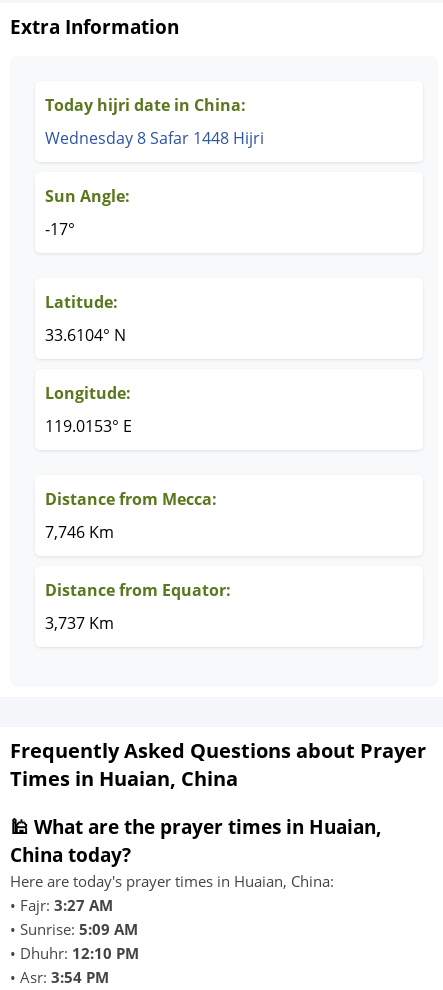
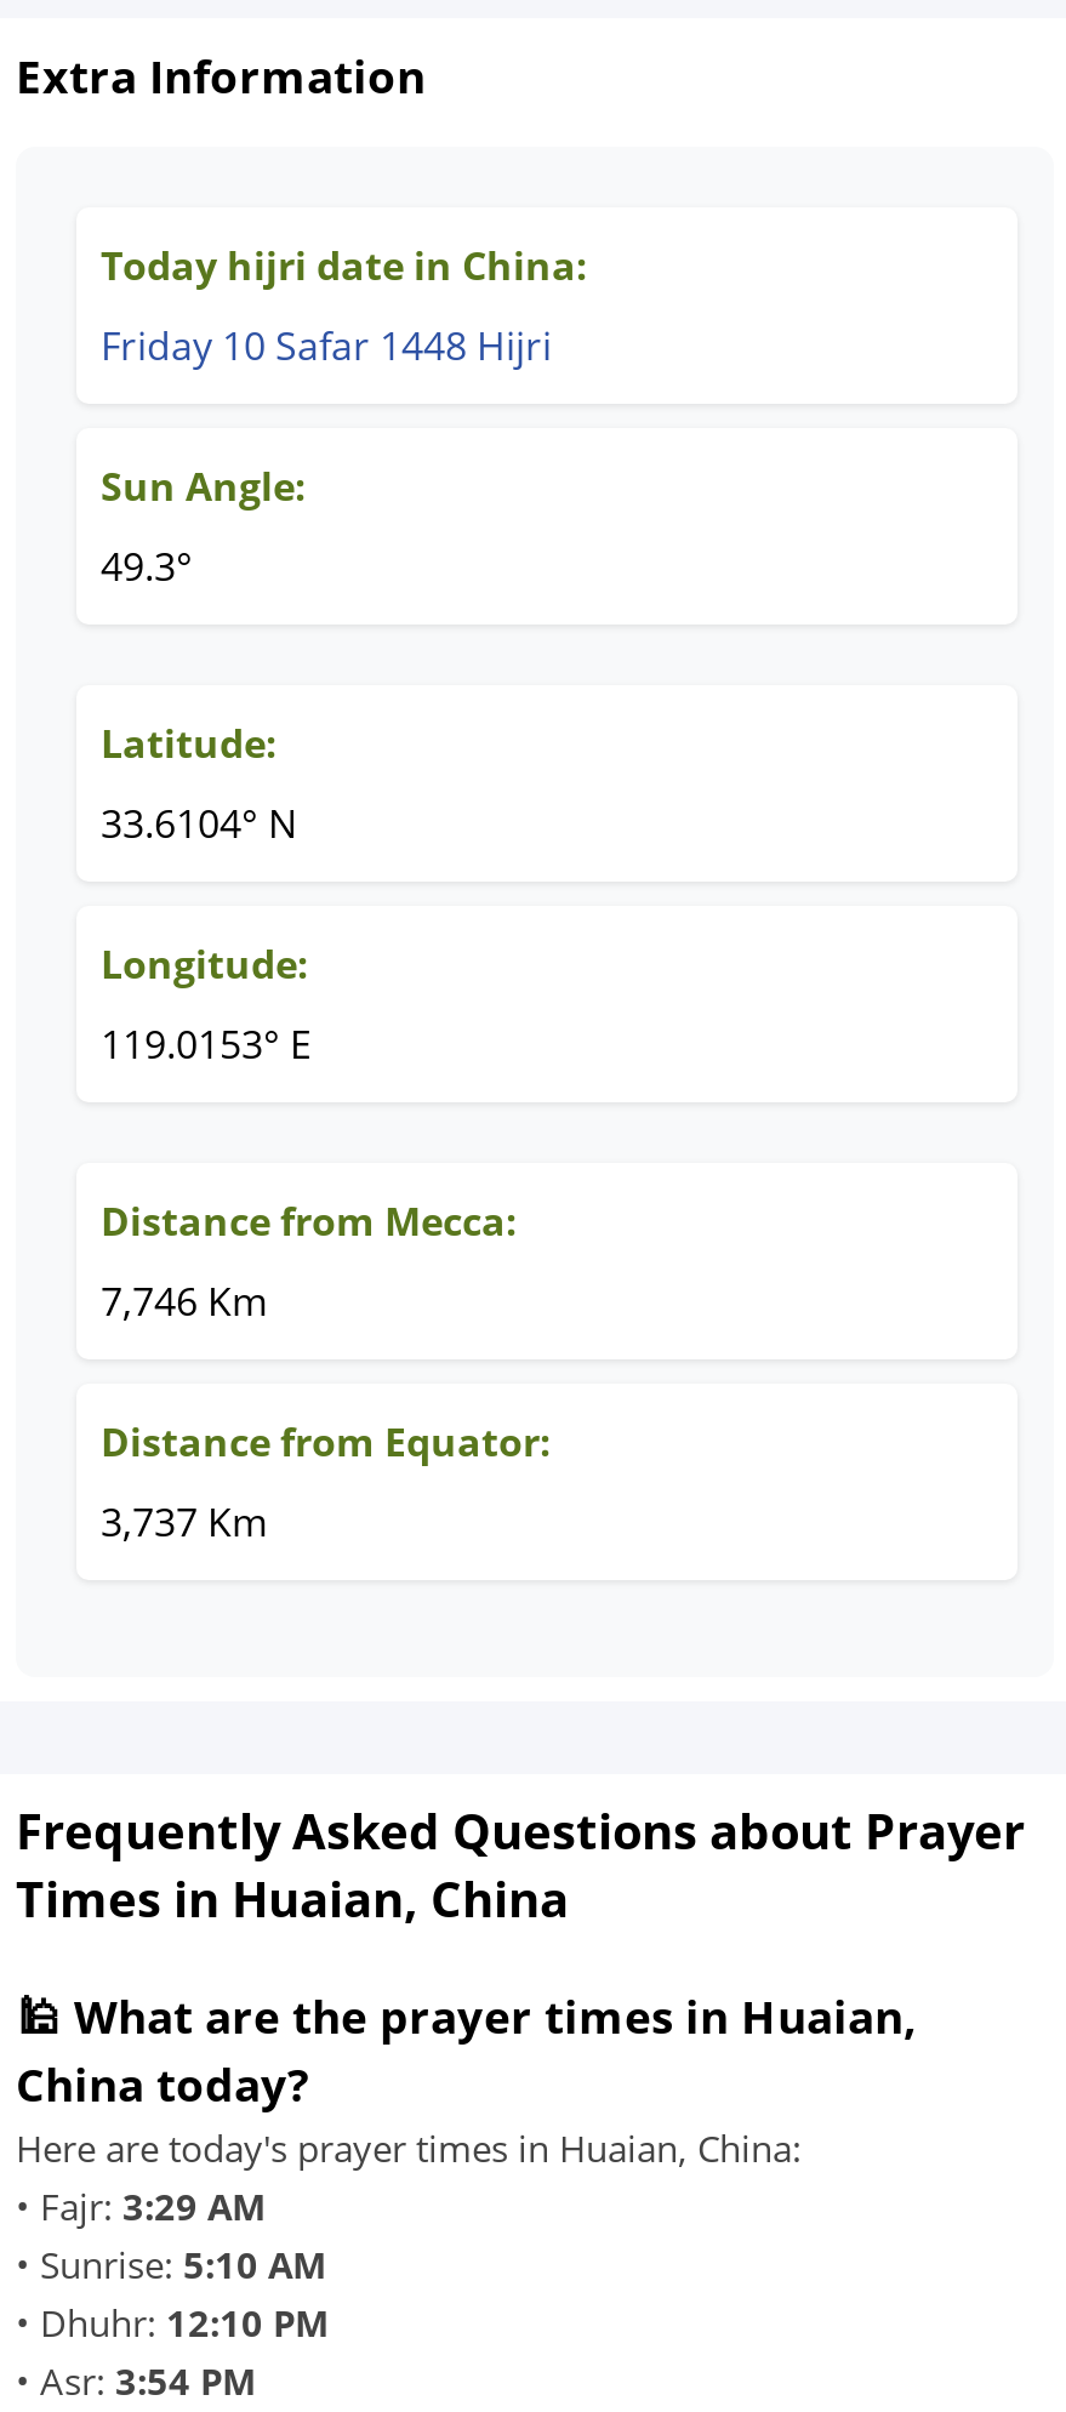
- Wednesday 8 Safar 1448 Hijri
+ Friday 10 Safar 1448 Hijri

- -17°
+ 49.3°

- • Fajr: 3:27 AM
+ • Fajr: 3:29 AM

- • Sunrise: 5:09 AM
+ • Sunrise: 5:10 AM
